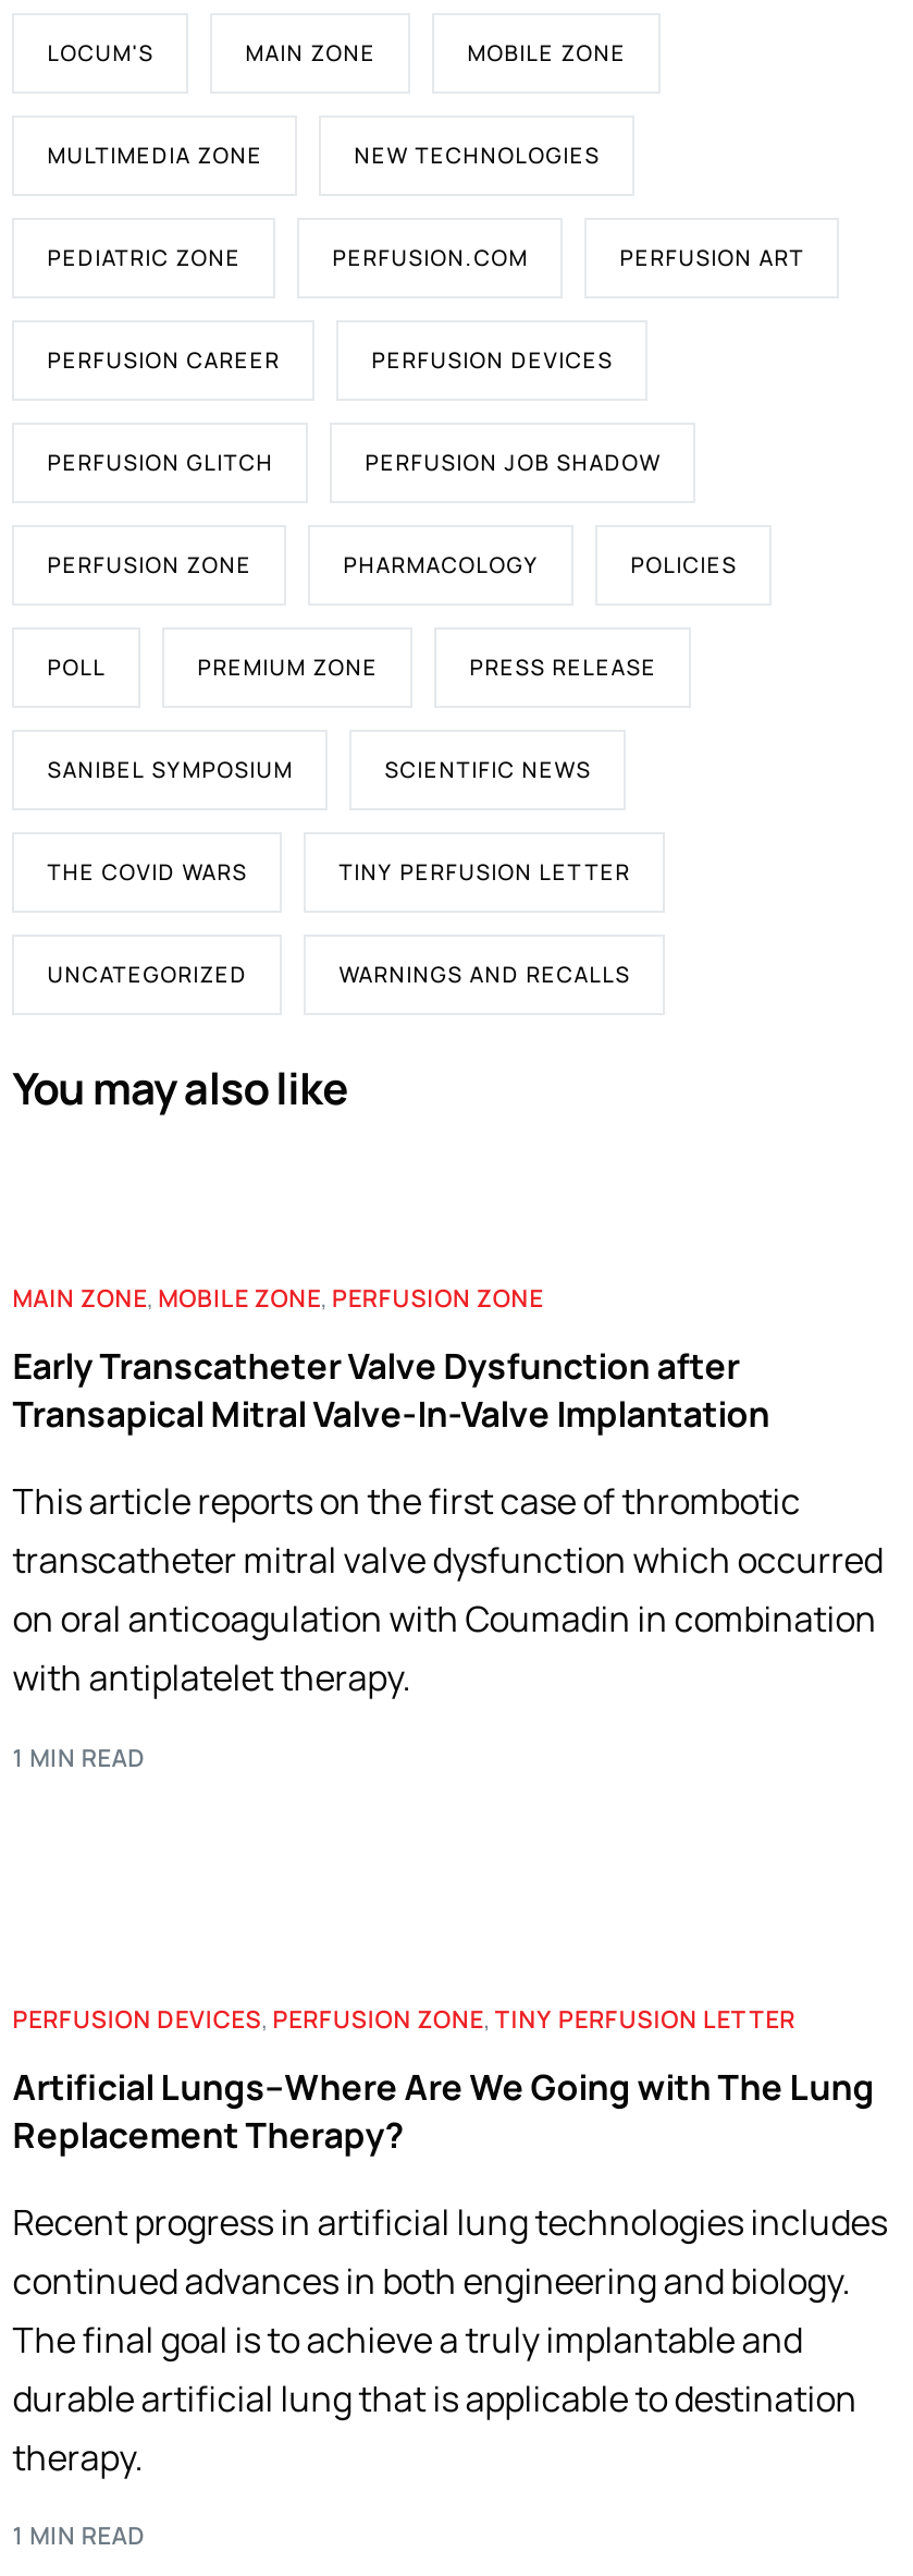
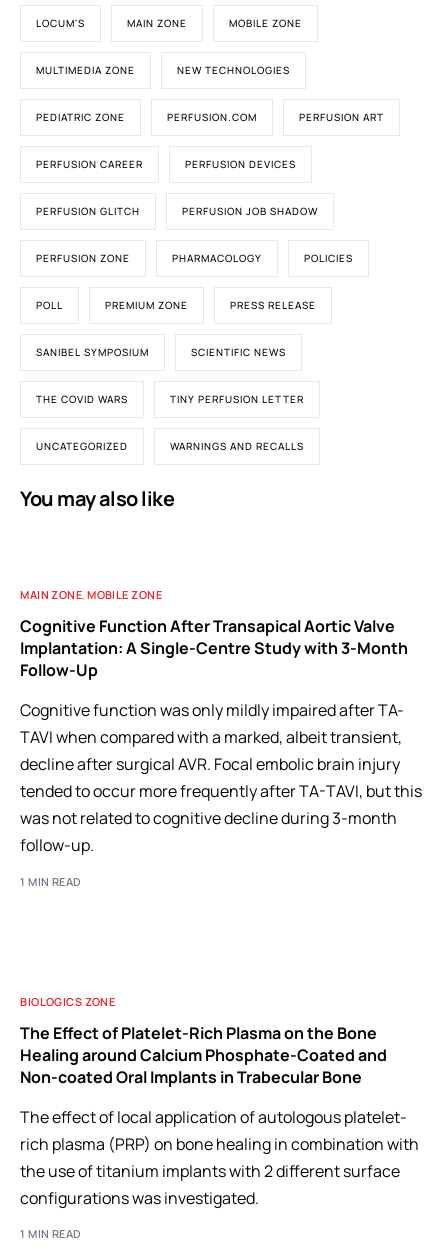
- MAIN ZONE, MOBILE ZONE, PERFUSION ZONE
+ MAIN ZONE, MOBILE ZONE

- Early Transcatheter Valve Dysfunction after
- Transapical Mitral Valve-In-Valve Implantation
+ Cognitive Function After Transapical Aortic Valve
+ Implantation: A Single-Centre Study with 3-Month
+ Follow-Up

- This article reports on the first case of thrombotic
- transcatheter mitral valve dysfunction which occurred
- on oral anticoagulation with Coumadin in combination
- with antiplatelet therapy.
+ Cognitive function was only mildly impaired after TA-
+ TAVI when compared with a marked, albeit transient,
+ decline after surgical AVR. Focal embolic brain injury
+ tended to occur more frequently after TA-TAVI, but this
+ was not related to cognitive decline during 3-month
+ follow-up.

- PERFUSION DEVICES, PERFUSION ZONE, TINY PERFUSION LETTER
+ BIOLOGICS ZONE

- Artificial Lungs–Where Are We Going with The Lung
- Replacement Therapy?
+ The Effect of Platelet-Rich Plasma on the Bone
+ Healing around Calcium Phosphate-Coated and
+ Non-coated Oral Implants in Trabecular Bone

- Recent progress in artificial lung technologies includes
- continued advances in both engineering and biology.
- The final goal is to achieve a truly implantable and
- durable artificial lung that is applicable to destination
- therapy.
+ The effect of local application of autologous platelet-
+ rich plasma (PRP) on bone healing in combination with
+ the use of titanium implants with 2 different surface
+ configurations was investigated.
